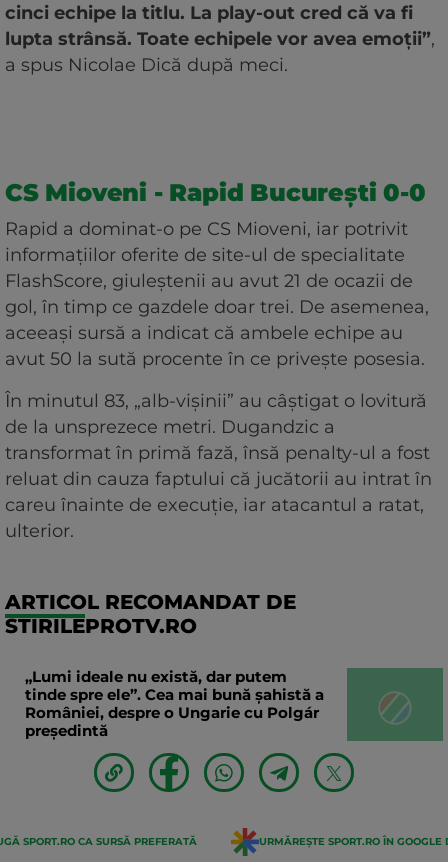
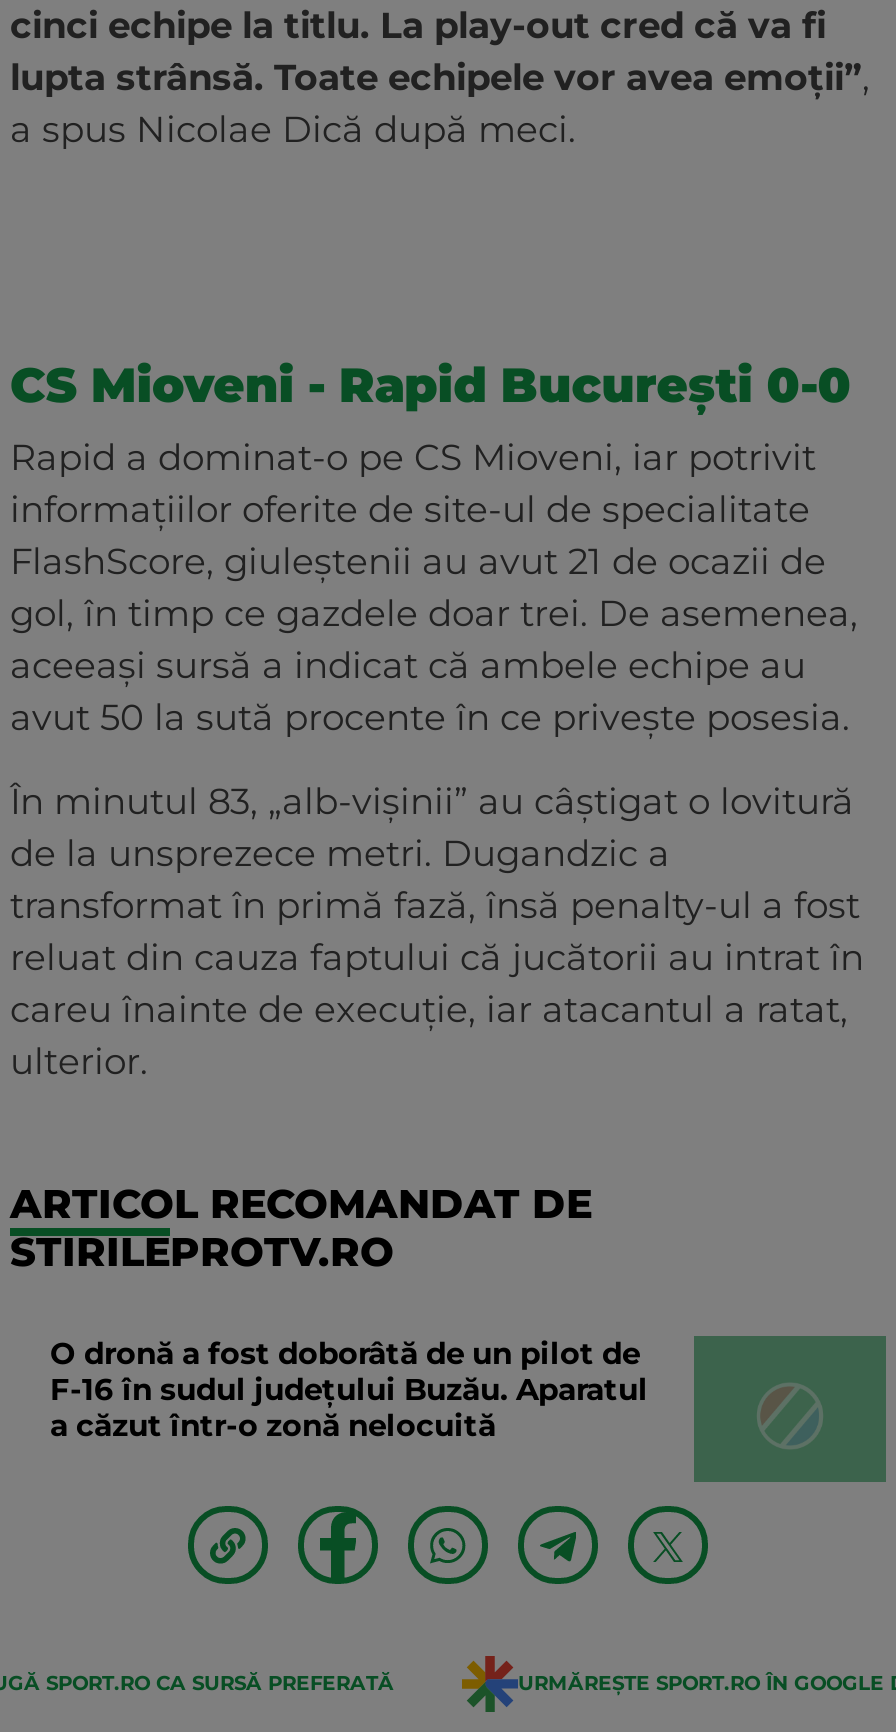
- „Lumi ideale nu există, dar putem
- tinde spre ele”. Cea mai bună șahistă a
- României, despre o Ungarie cu Polgár
- președintă
+ O dronă a fost doborâtă de un pilot de
+ F-16 în sudul județului Buzău. Aparatul
+ a căzut într-o zonă nelocuită
